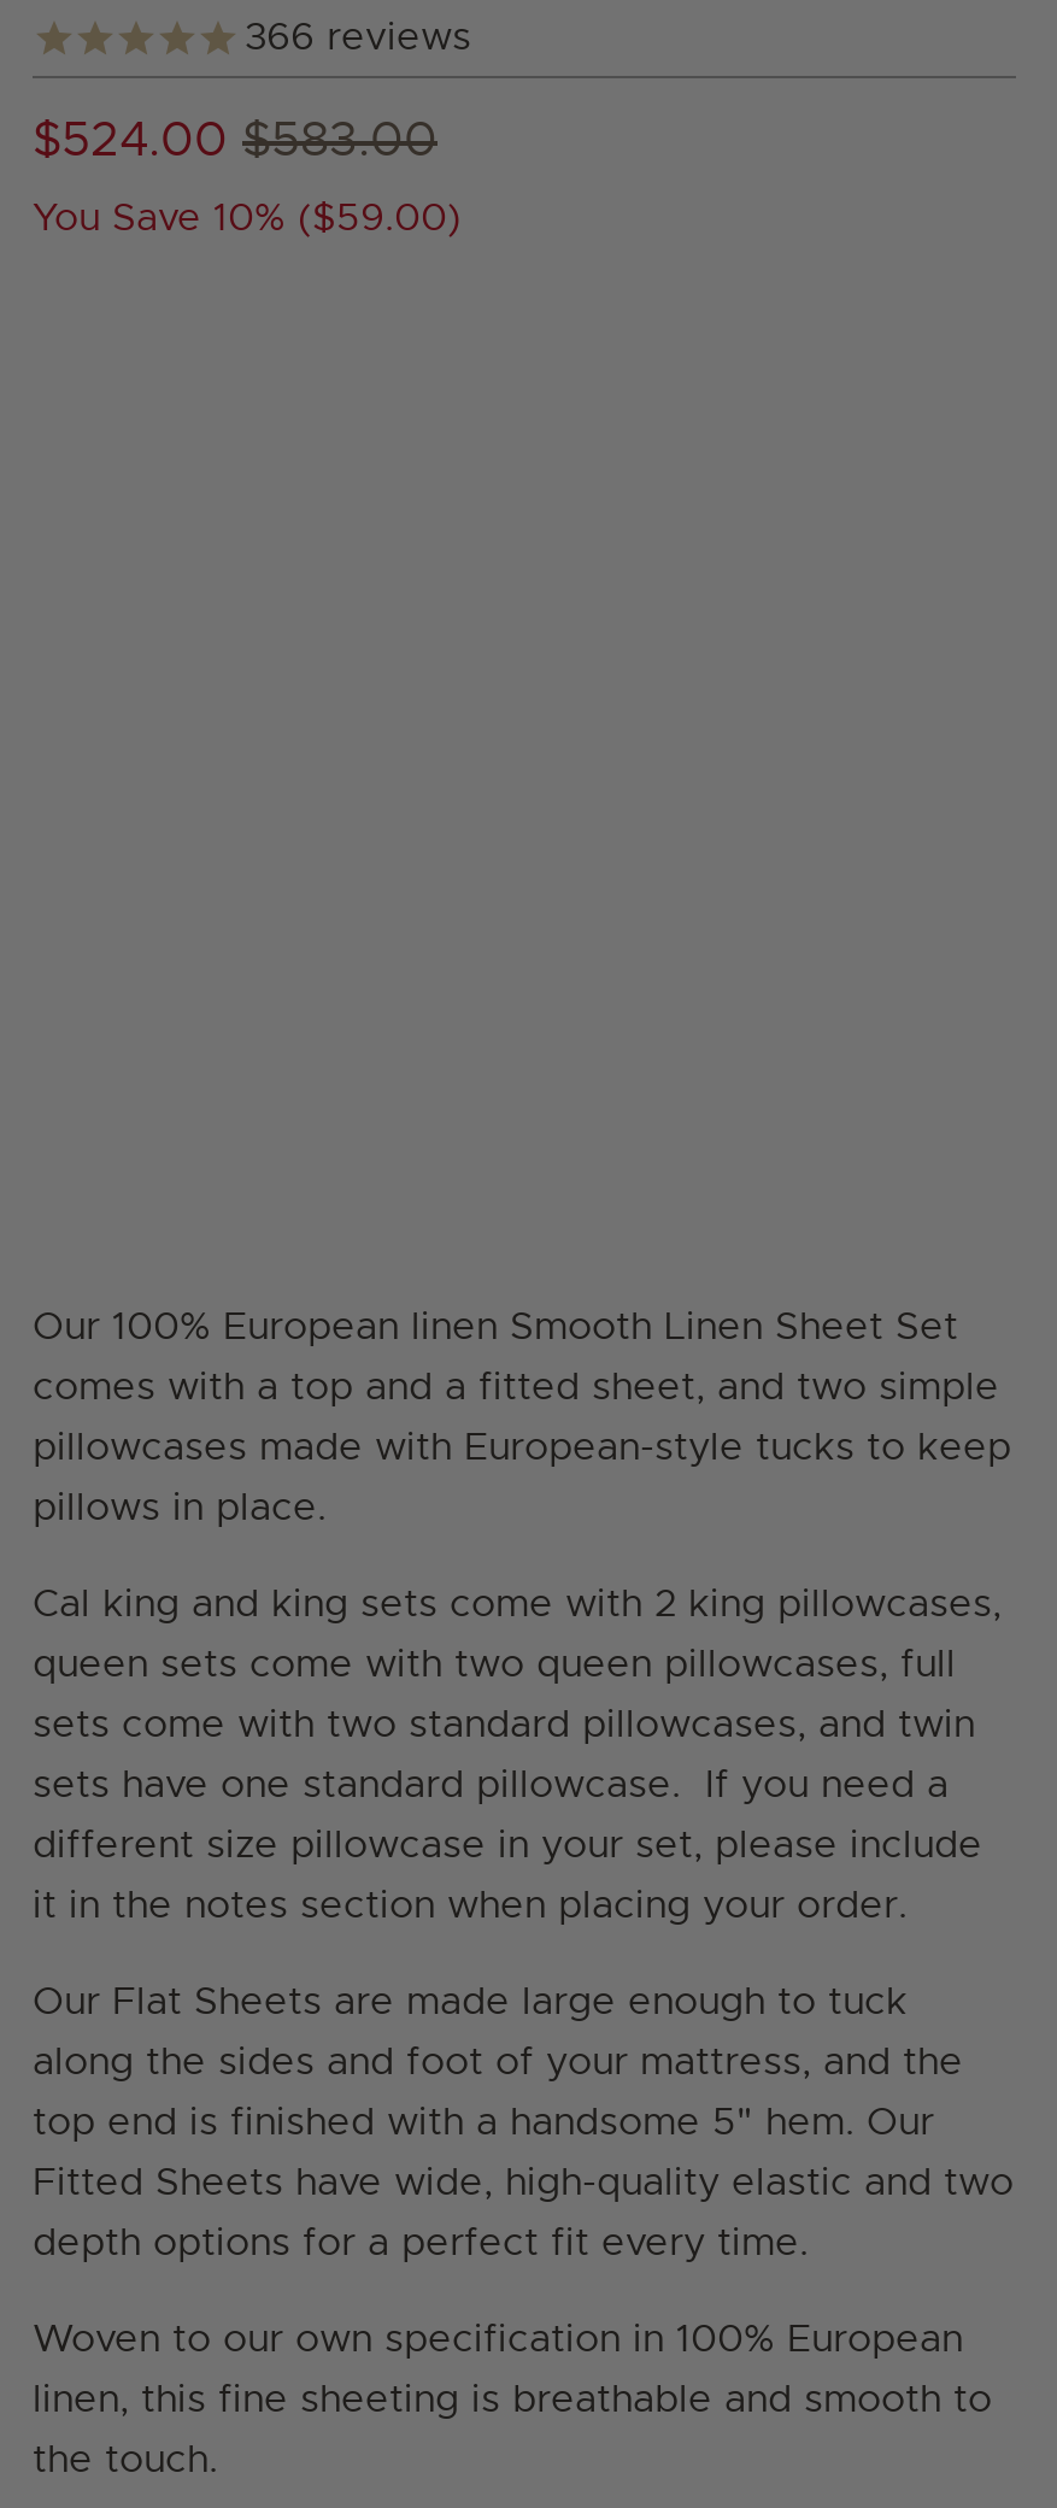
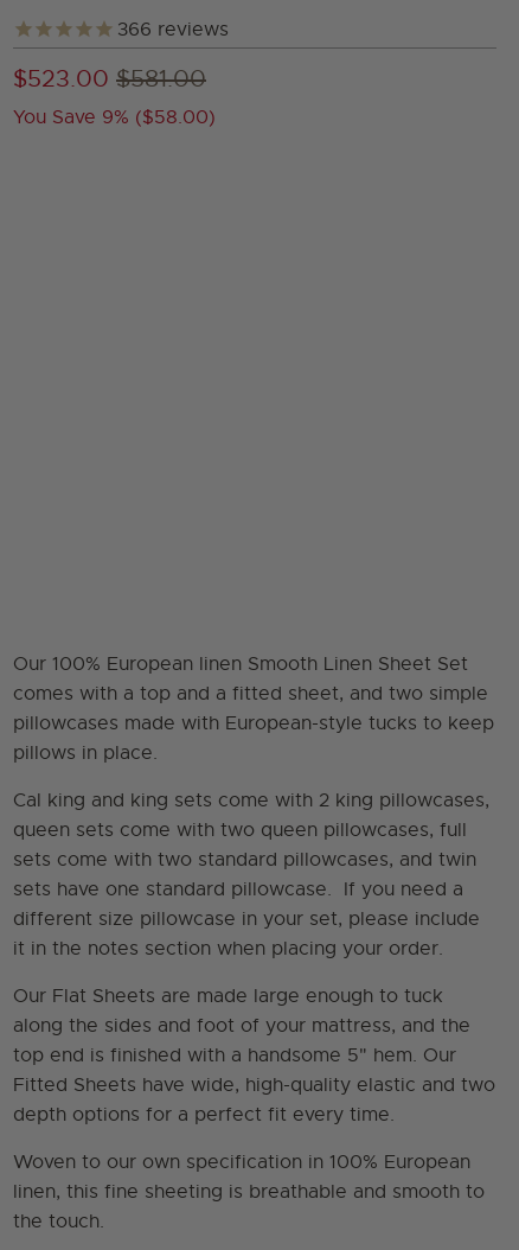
- $524.00 $583.00
+ $523.00 $581.00

- You Save 10% ($59.00)
+ You Save 9% ($58.00)
